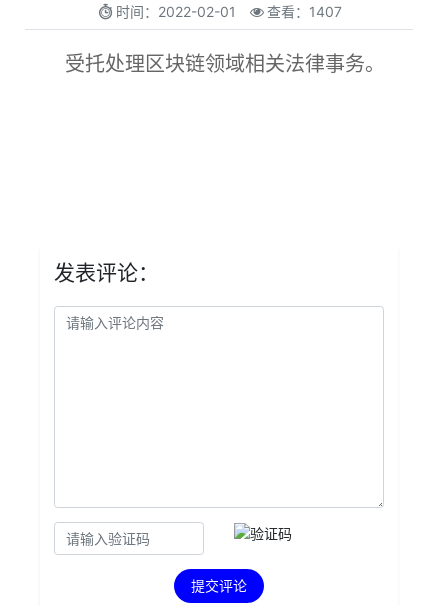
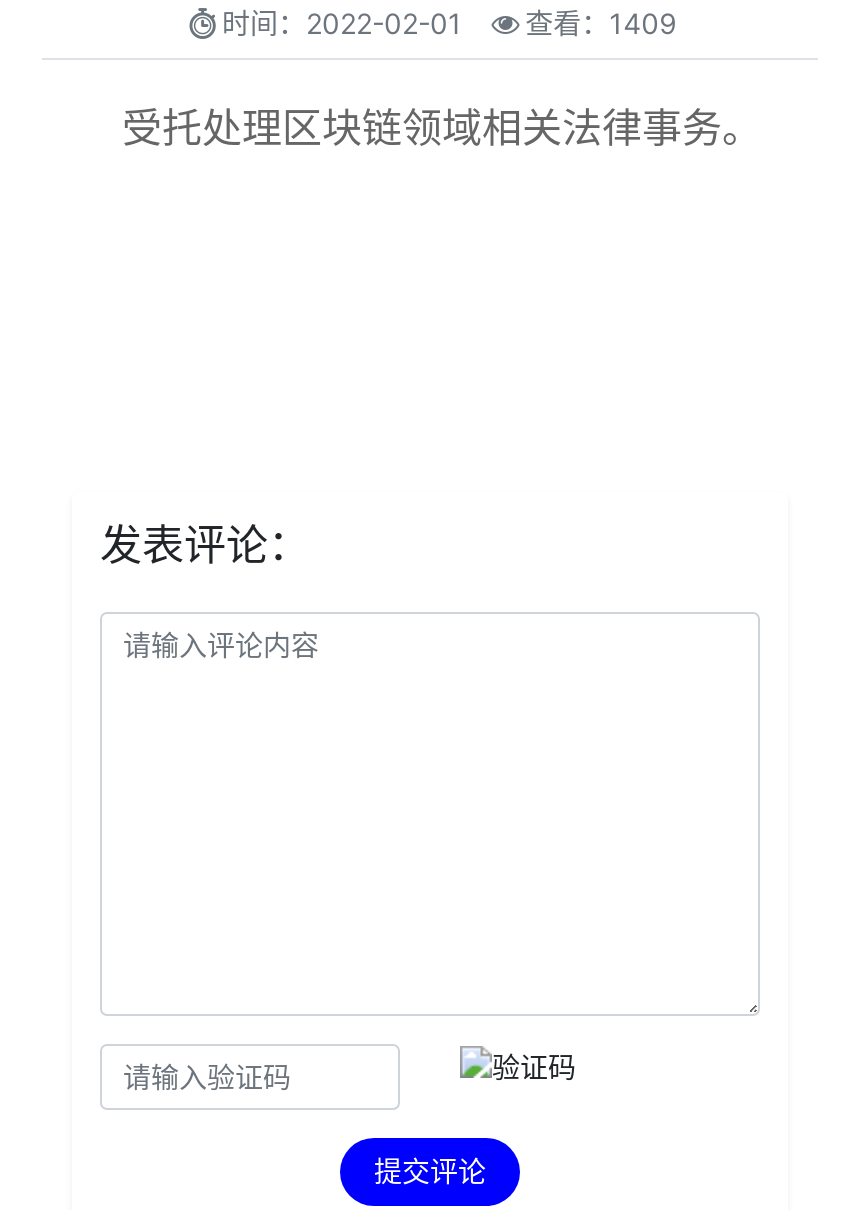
- 时间：2022-02-01 查看：1407
+ 时间：2022-02-01 查看：1409
